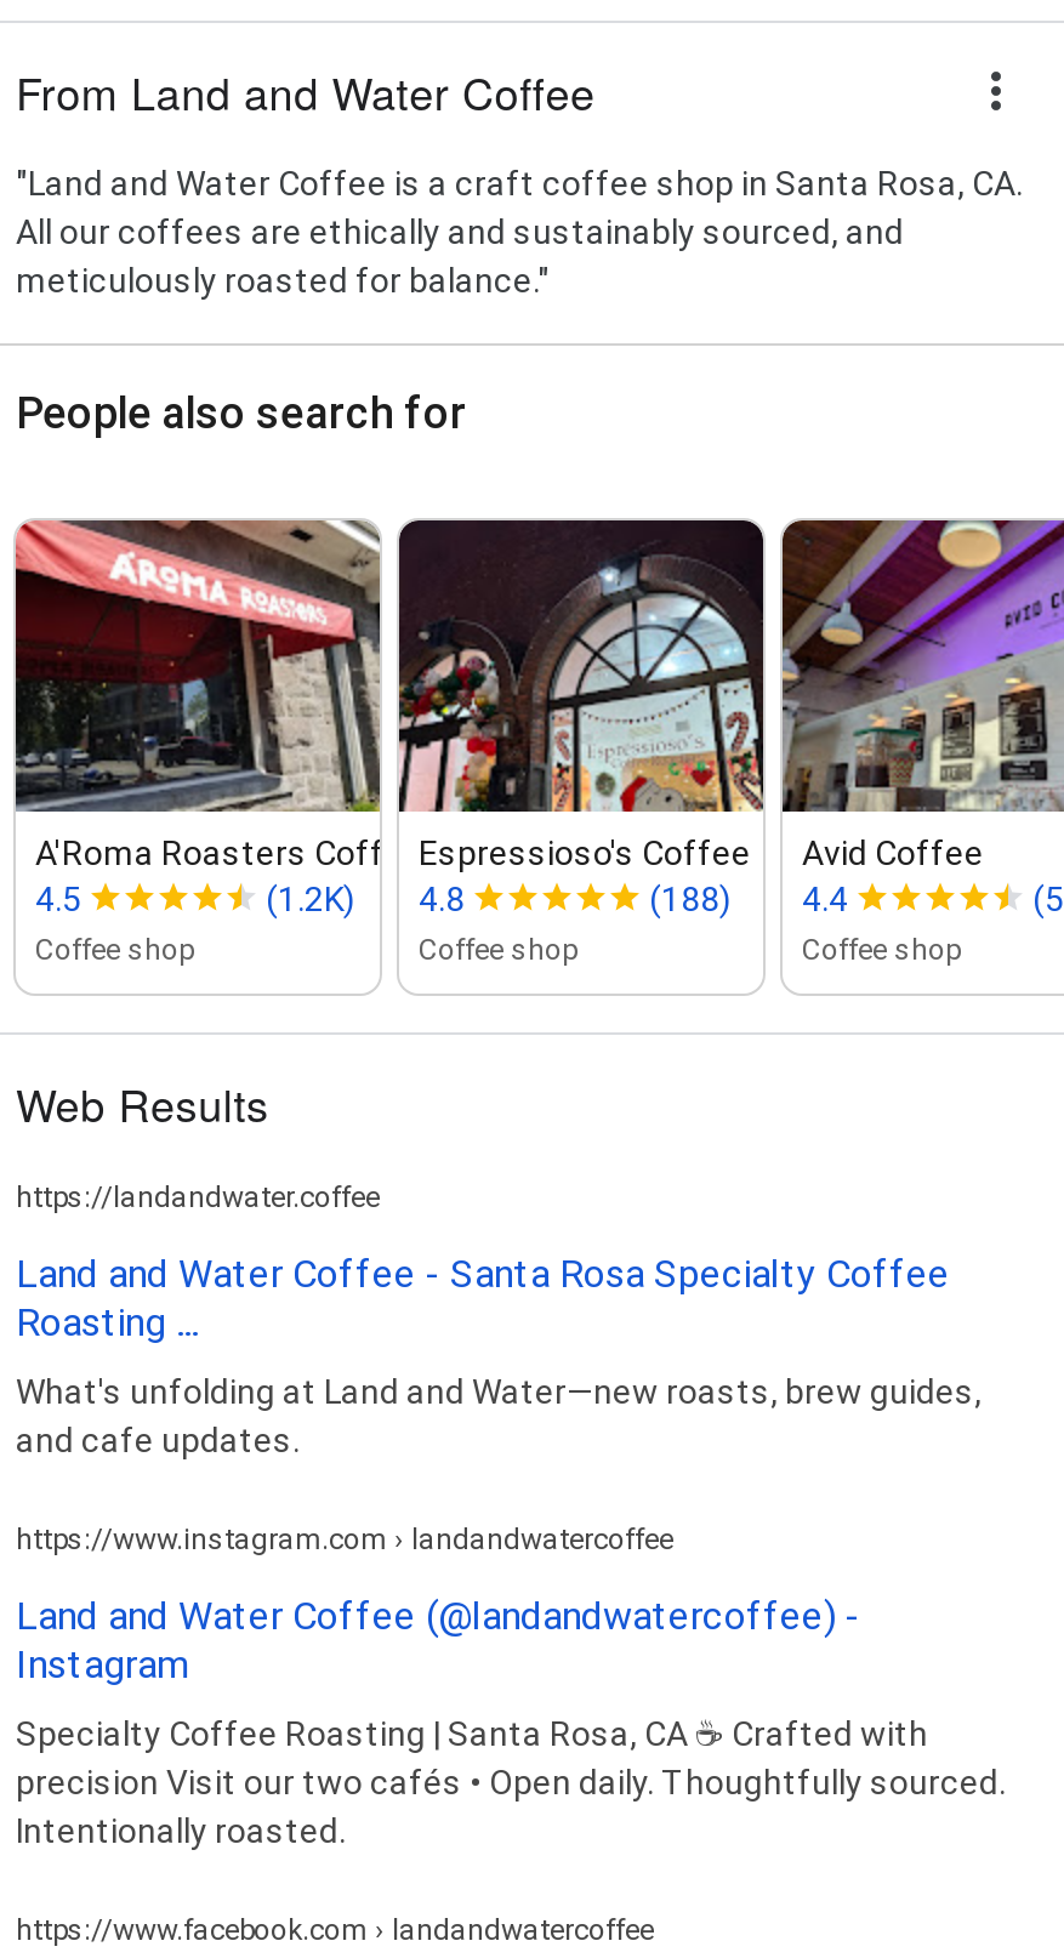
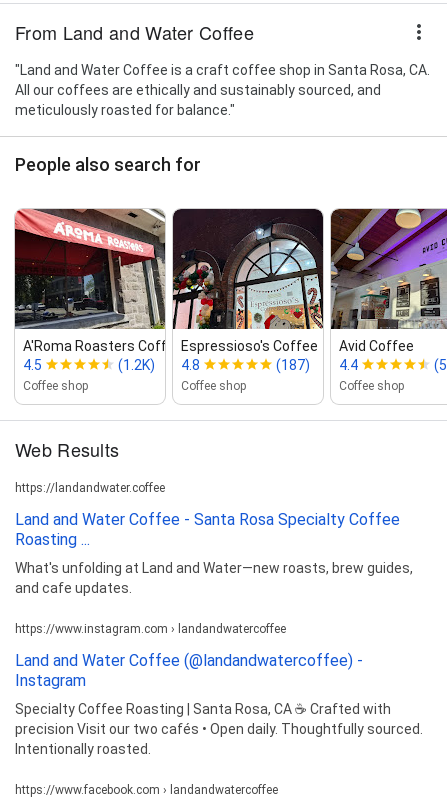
- (188) 4.4
+ (187) 4.4
